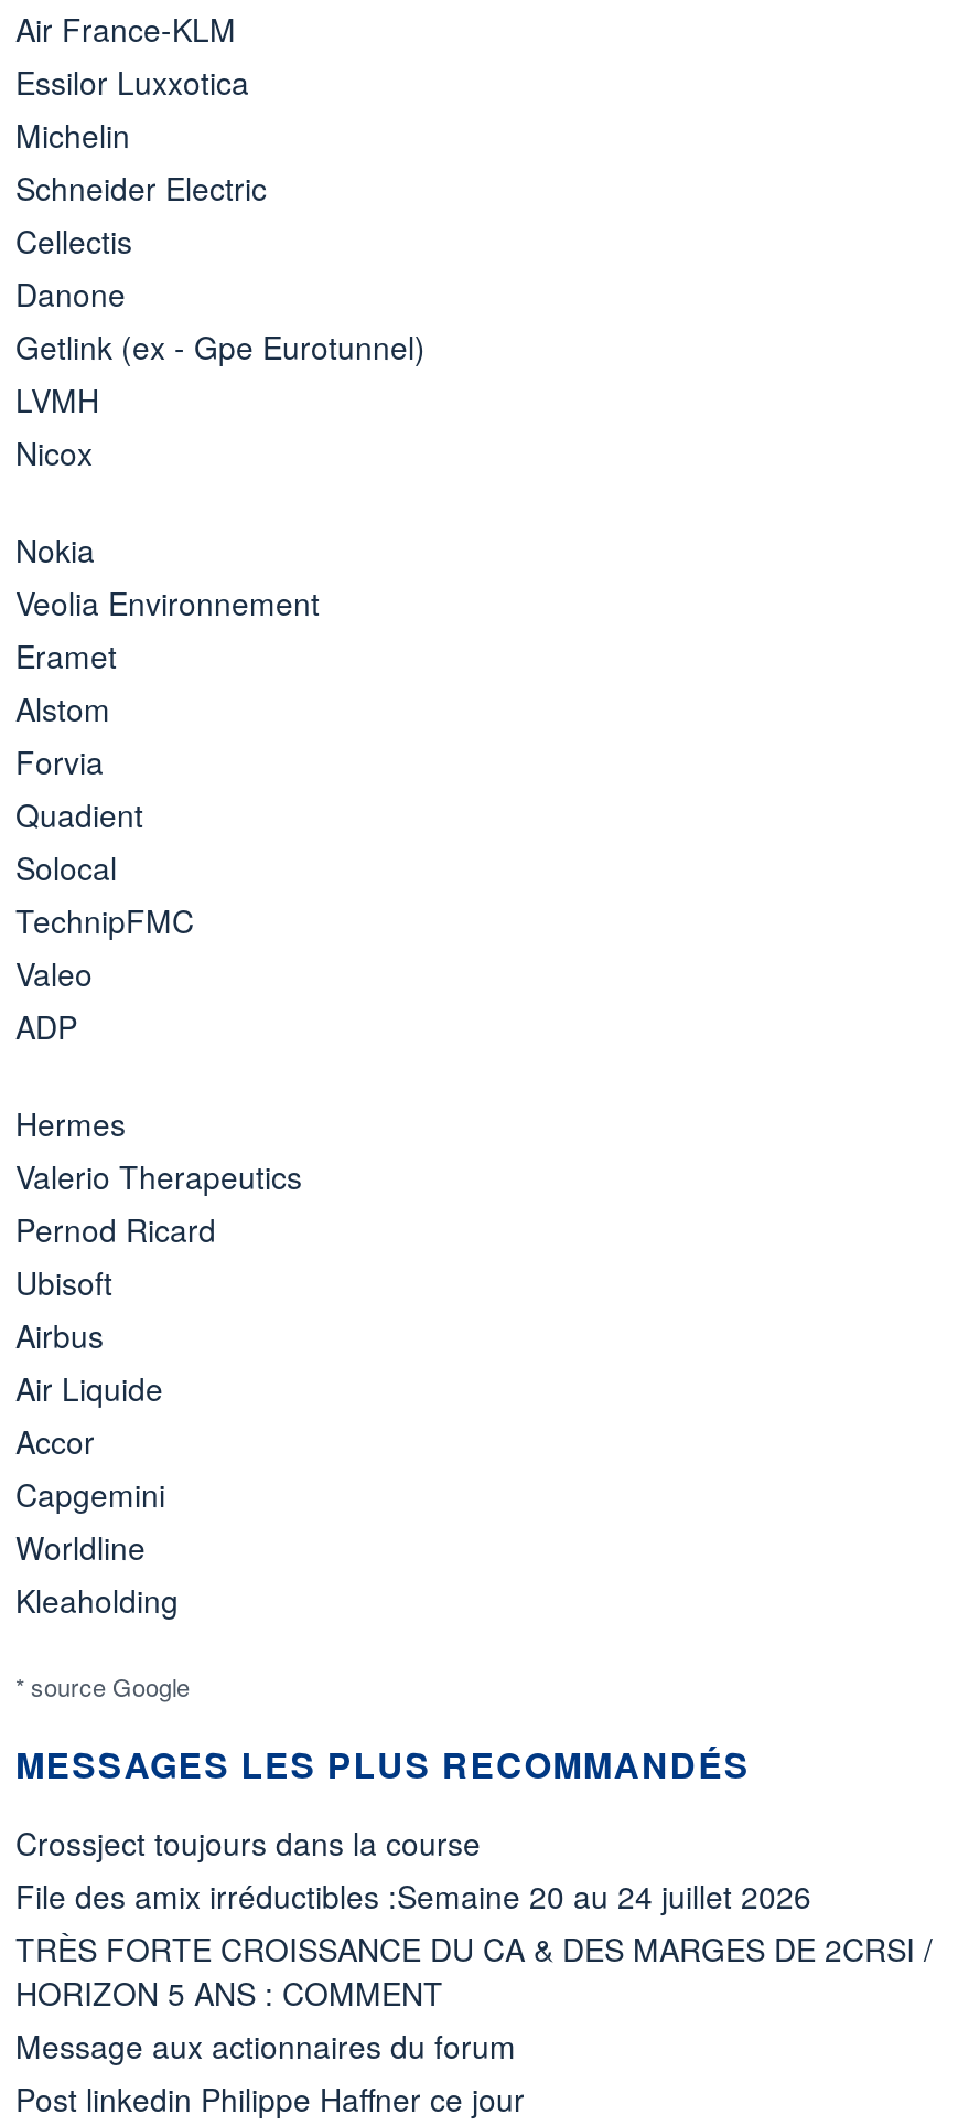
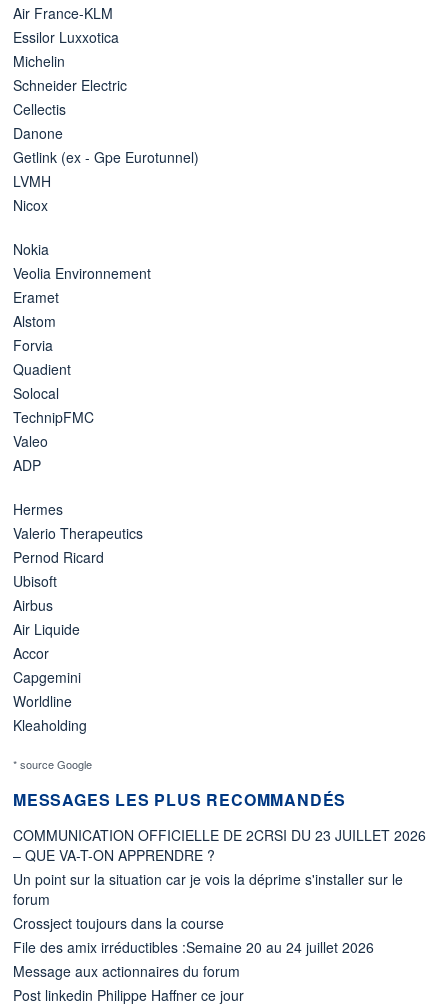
+ COMMUNICATION OFFICIELLE DE 2CRSI DU 23 JUILLET 2026
+ – QUE VA-T-ON APPRENDRE ?
+ Un point sur la situation car je vois la déprime s'installer sur le
+ forum

moved down: Crossject toujours dans la course | File des amix irréductibles :Semaine 20 au 24 juillet 2026

- TRÈS FORTE CROISSANCE DU CA & DES MARGES DE 2CRSI /
- HORIZON 5 ANS : COMMENT
